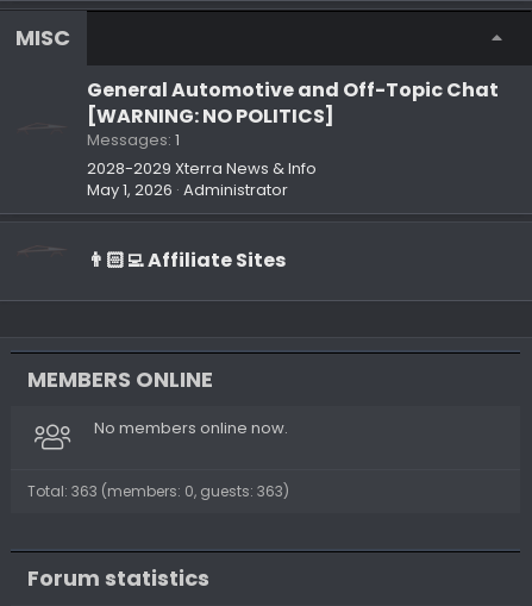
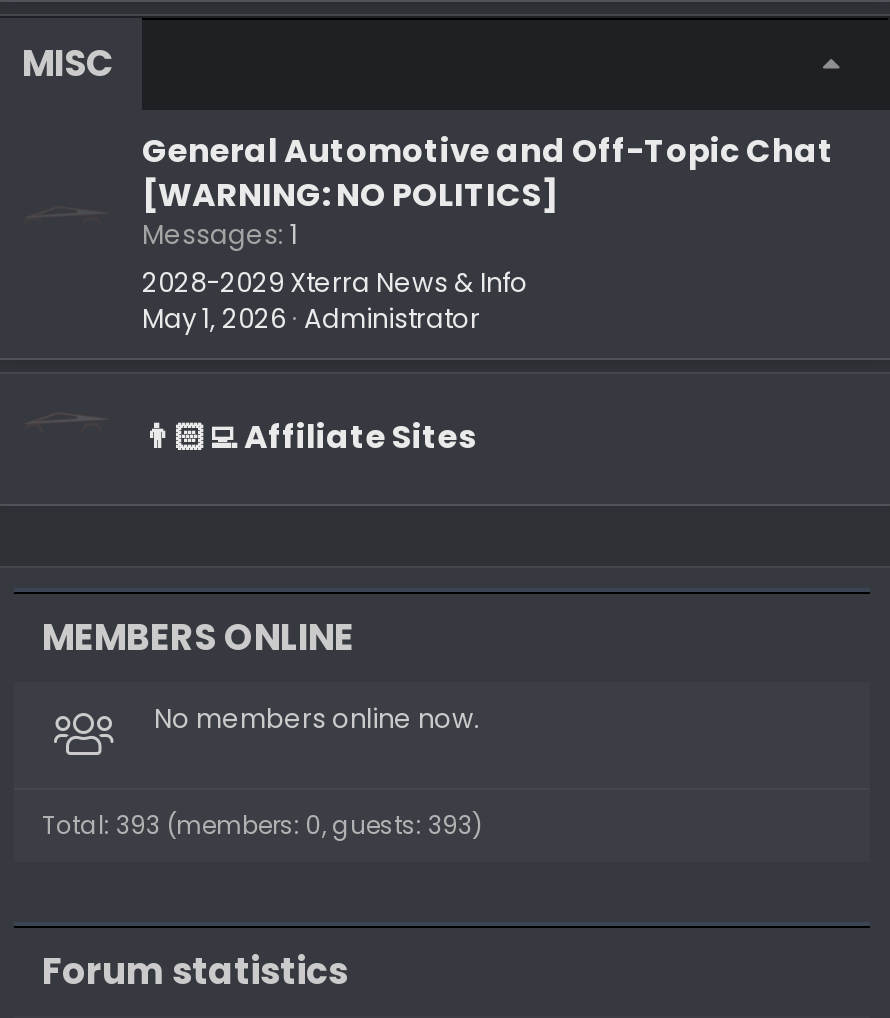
- Total: 363 (members: 0, guests: 363)
+ Total: 393 (members: 0, guests: 393)
